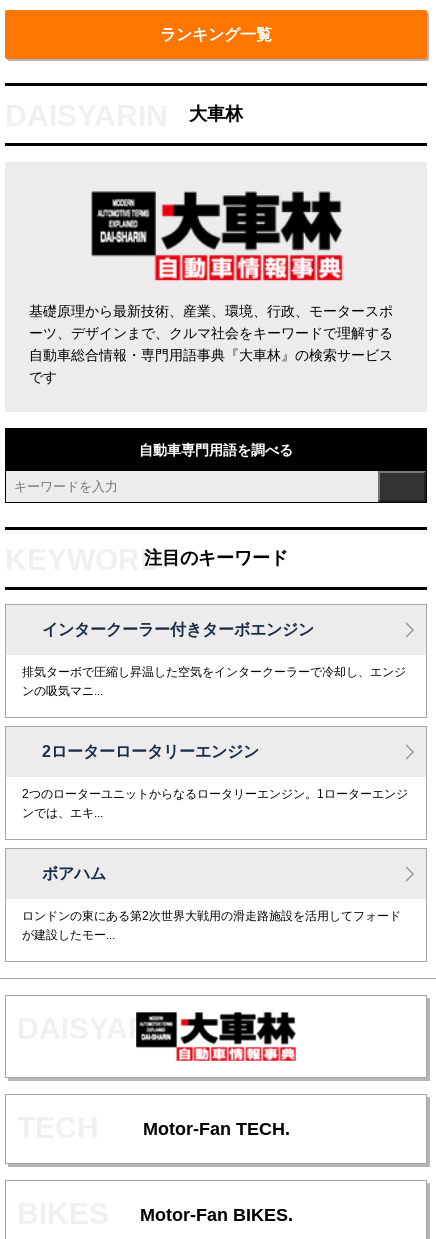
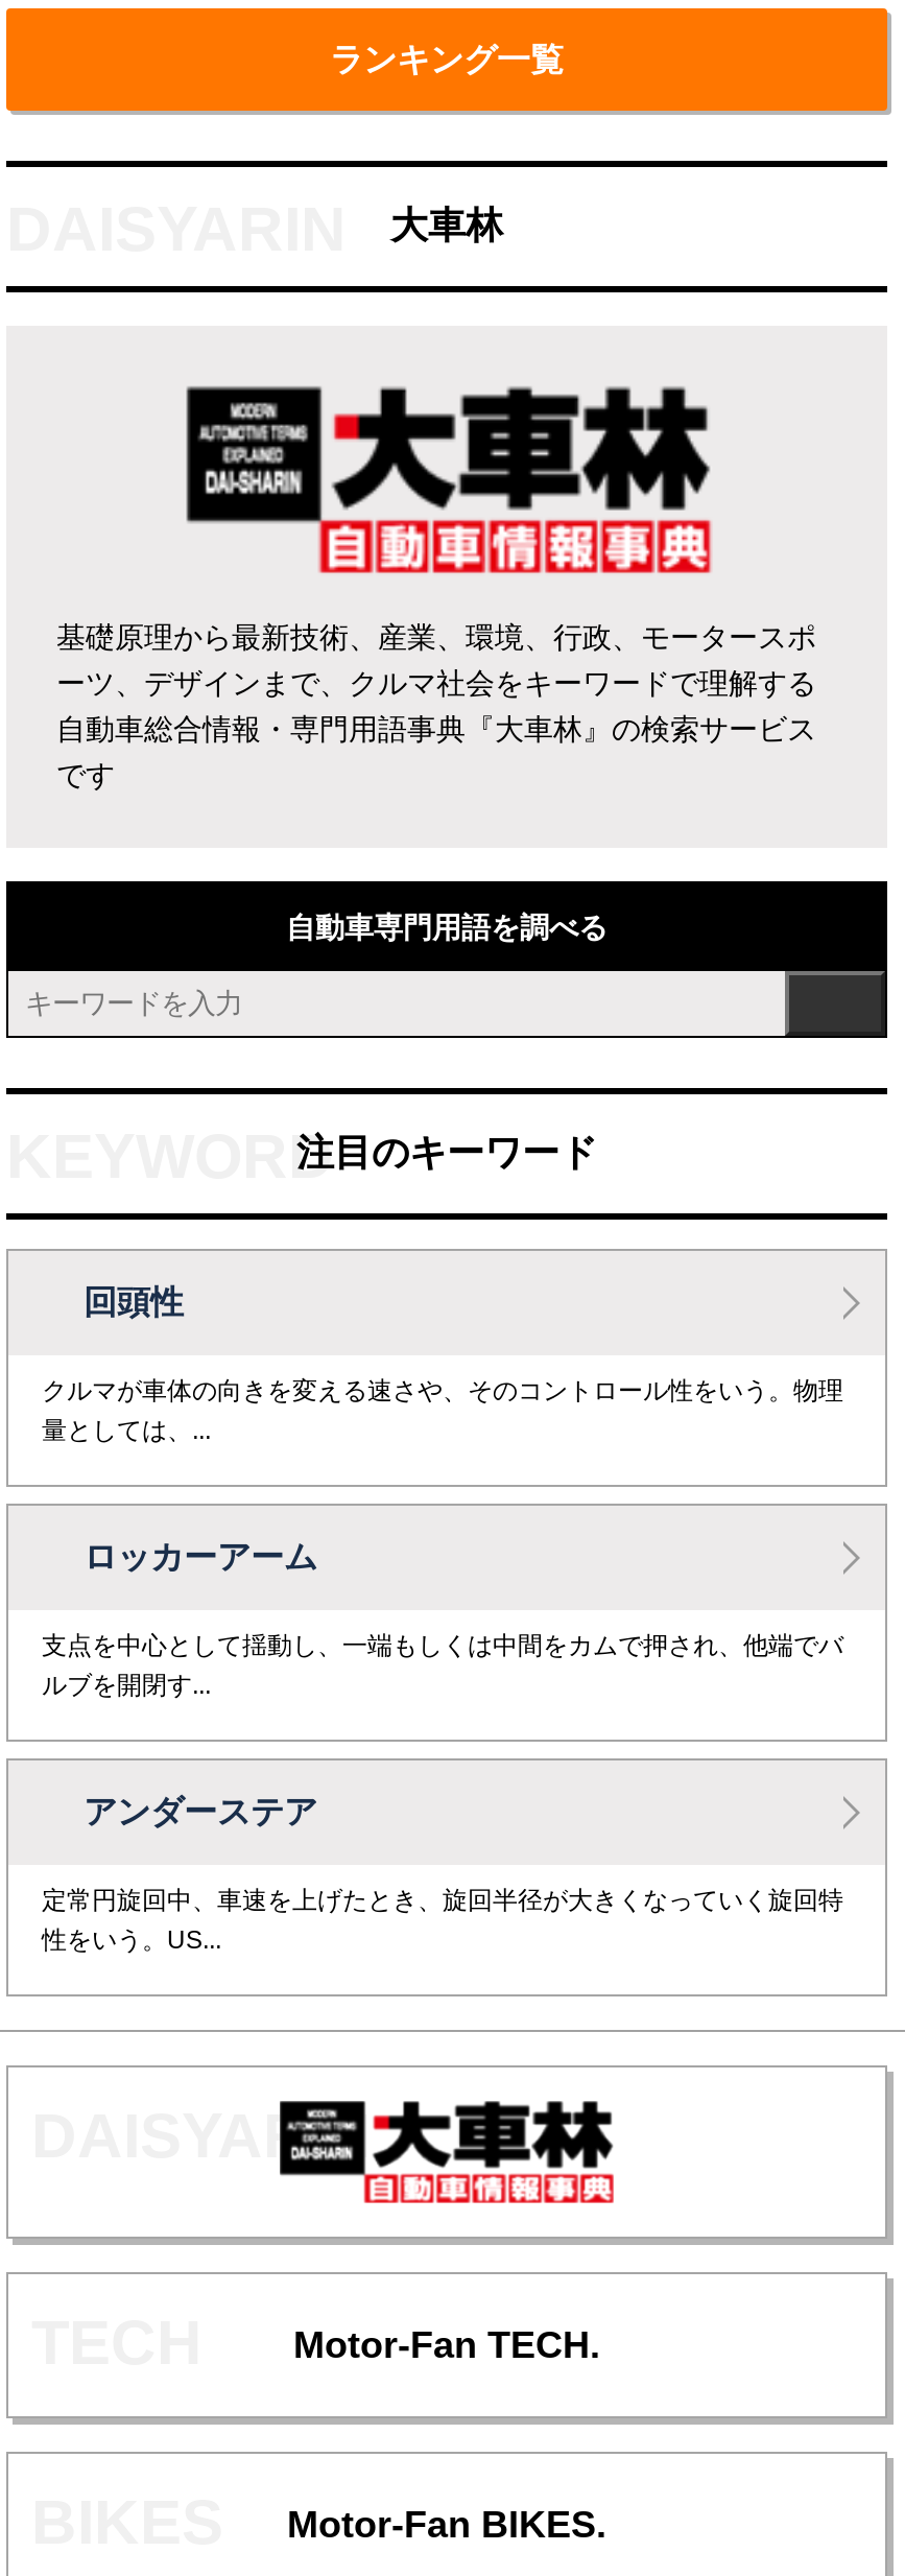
- インタークーラー付きターボエンジン
+ 回頭性

- 排気ターボで圧縮し昇温した空気をインタークーラーで冷却し、エンジ
- ンの吸気マニ...
+ クルマが車体の向きを変える速さや、そのコントロール性をいう。物理
+ 量としては、...

- 2ローターロータリーエンジン
+ ロッカーアーム

- 2つのローターユニットからなるロータリーエンジン。1ローターエンジ
- ンでは、エキ...
+ 支点を中心として揺動し、一端もしくは中間をカムで押され、他端でバ
+ ルブを開閉す...

- ボアハム
+ アンダーステア

- ロンドンの東にある第2次世界大戦用の滑走路施設を活用してフォード
- が建設したモー...
+ 定常円旋回中、車速を上げたとき、旋回半径が大きくなっていく旋回特
+ 性をいう。US...
